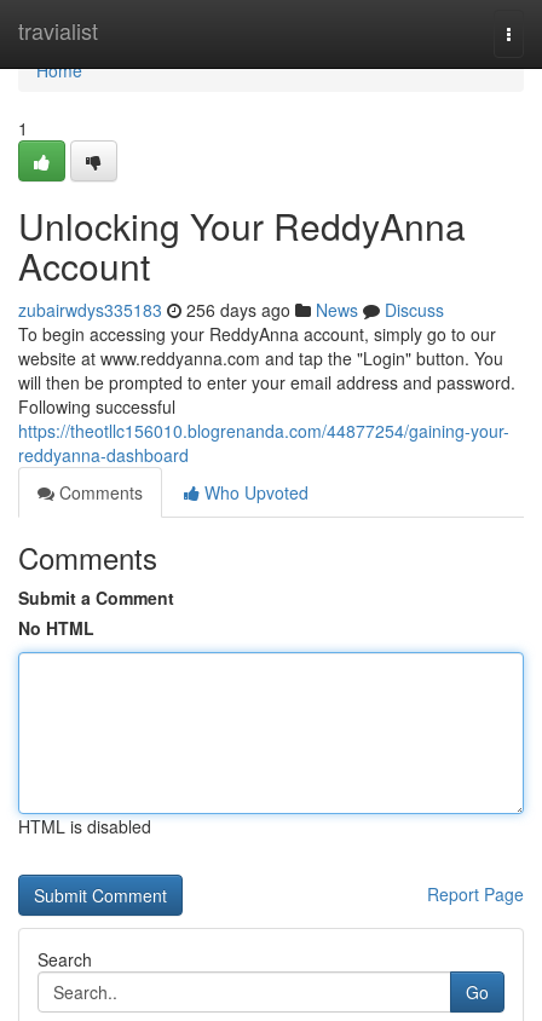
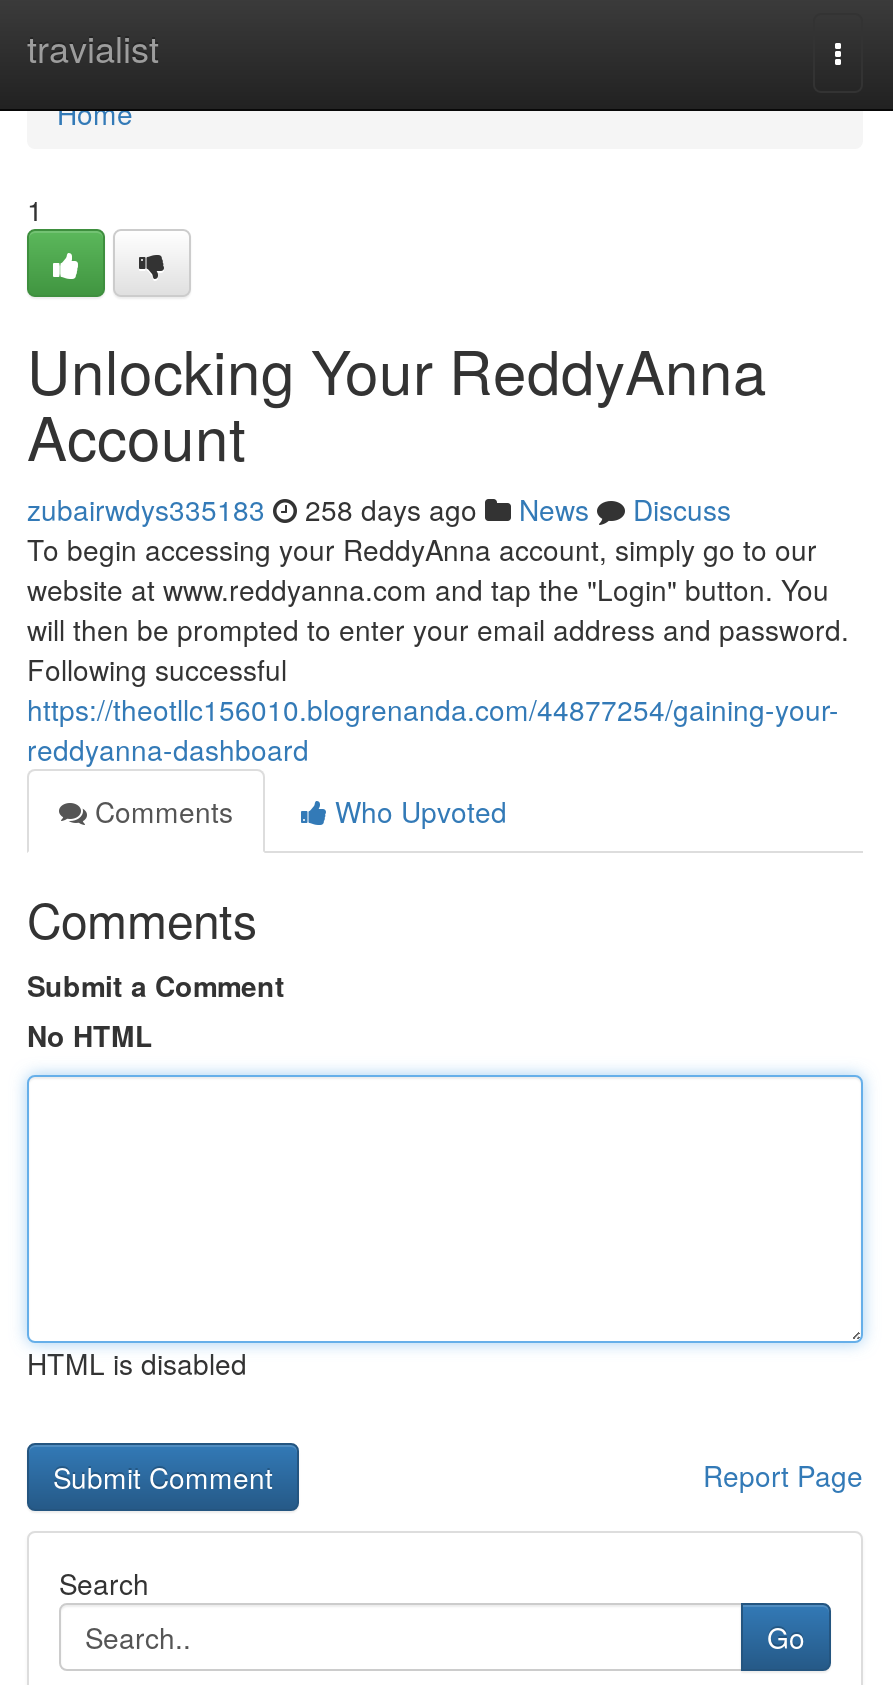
- zubairwdys335183 256 days ago News Discuss
+ zubairwdys335183 258 days ago News Discuss
